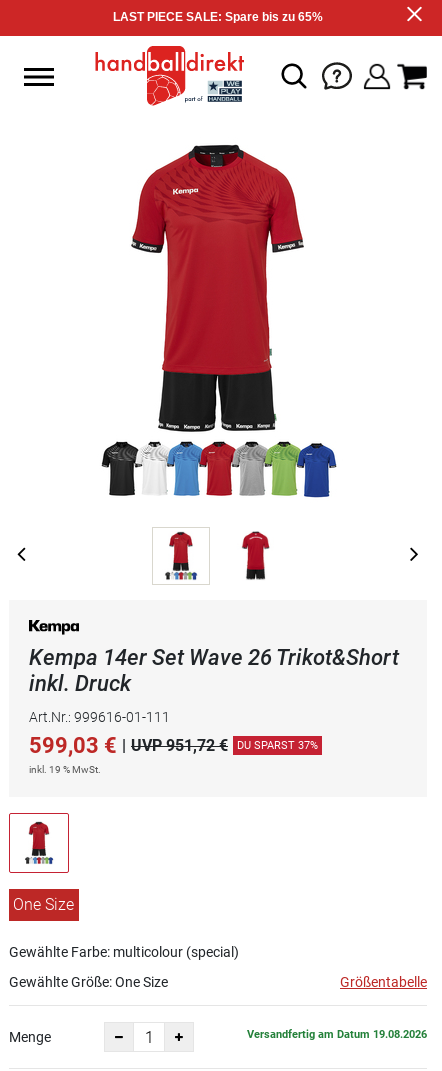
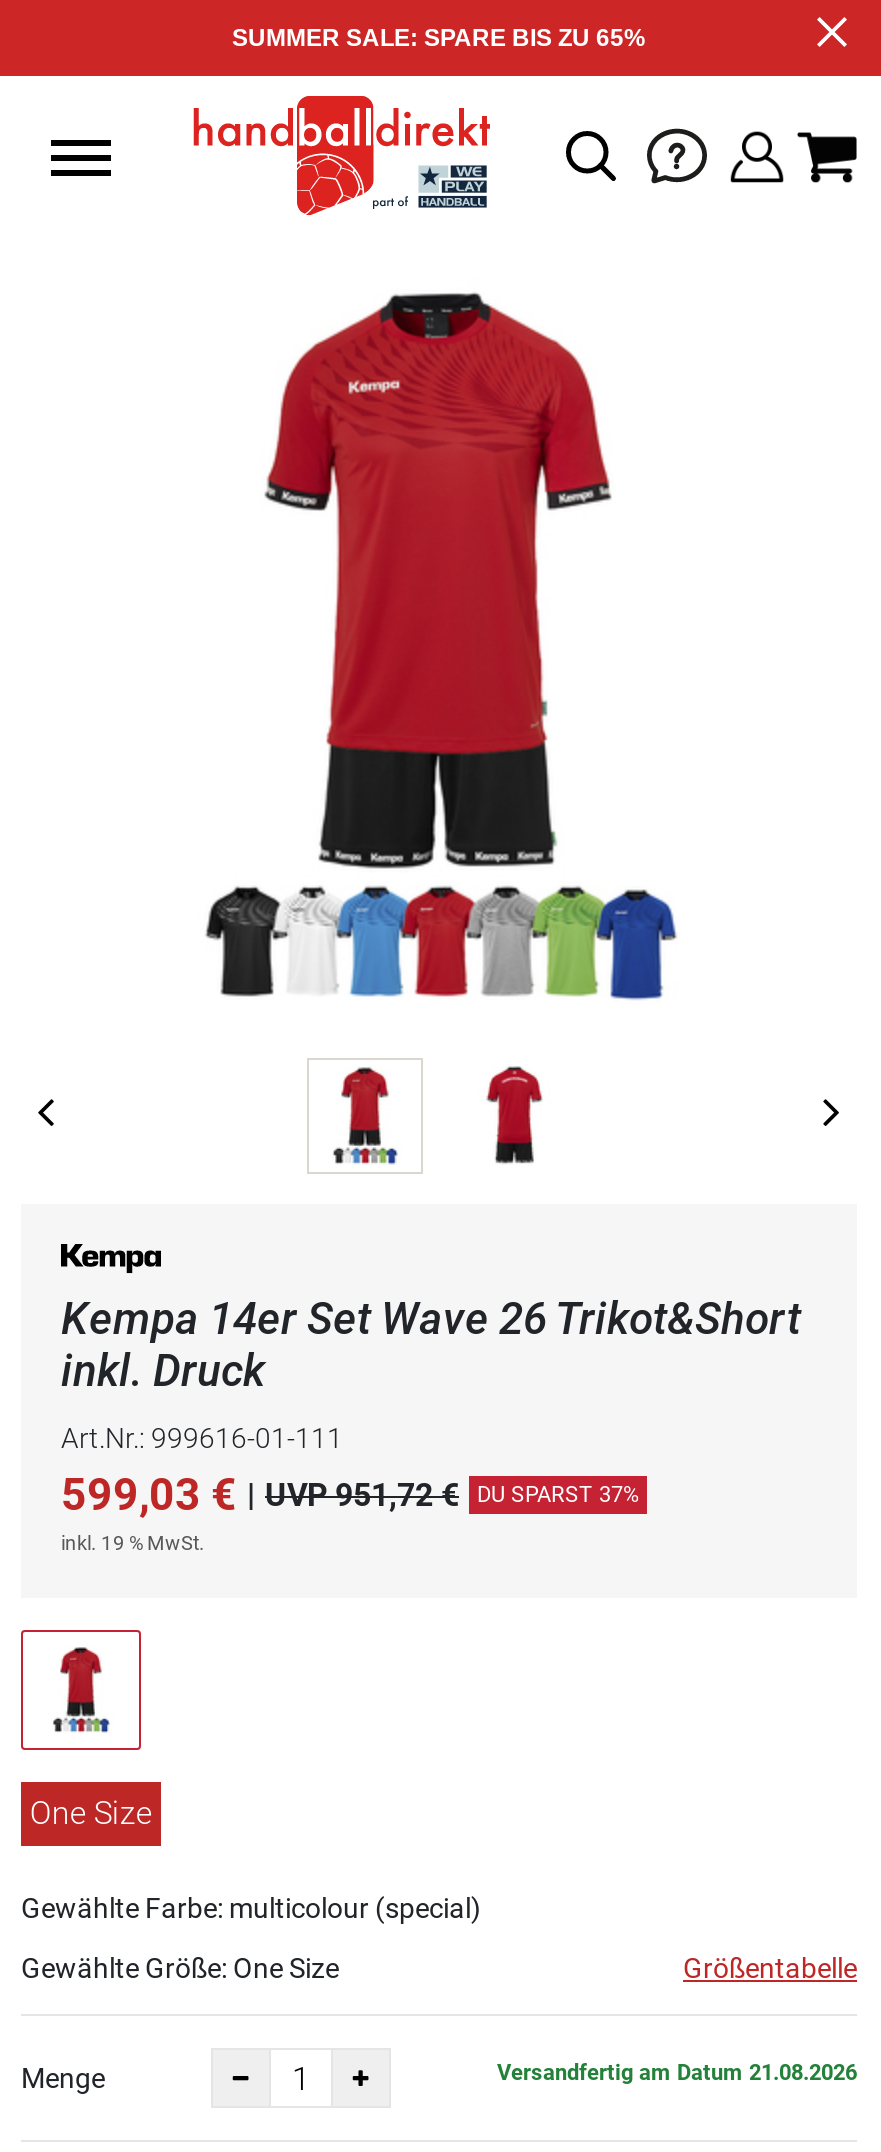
- LAST PIECE SALE: Spare bis zu 65%
+ SUMMER SALE: SPARE BIS ZU 65%

- Versandfertig am Datum 19.08.2026
+ Versandfertig am Datum 21.08.2026
